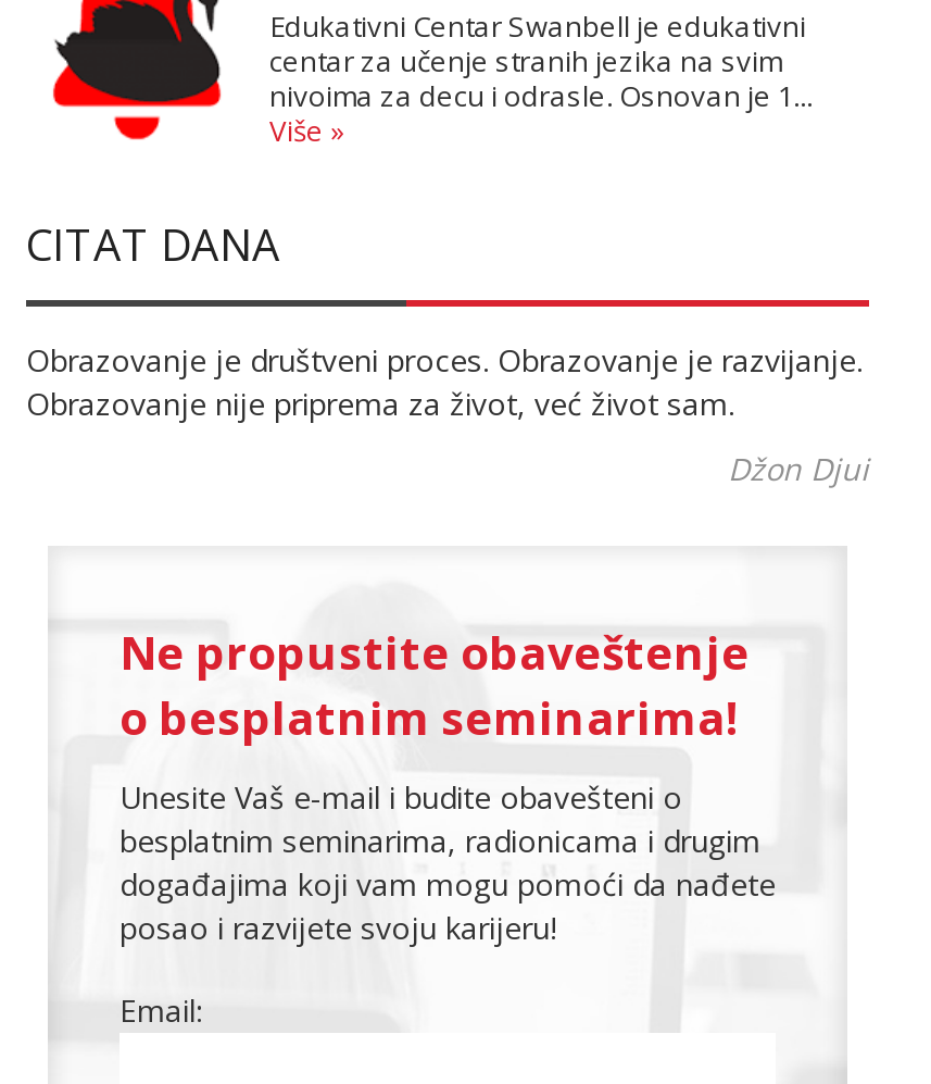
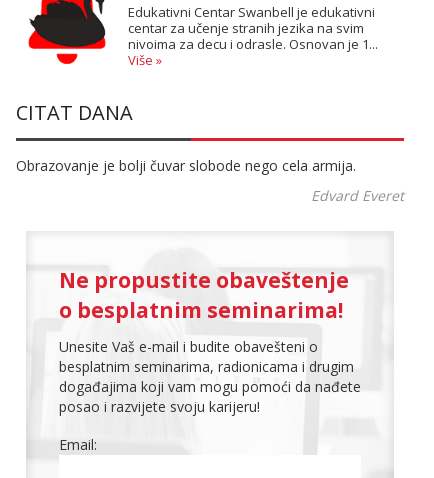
- Obrazovanje je društveni proces. Obrazovanje je razvijanje.
- Obrazovanje nije priprema za život, već život sam.
+ Obrazovanje je bolji čuvar slobode nego cela armija.

- Džon Djui
+ Edvard Everet
